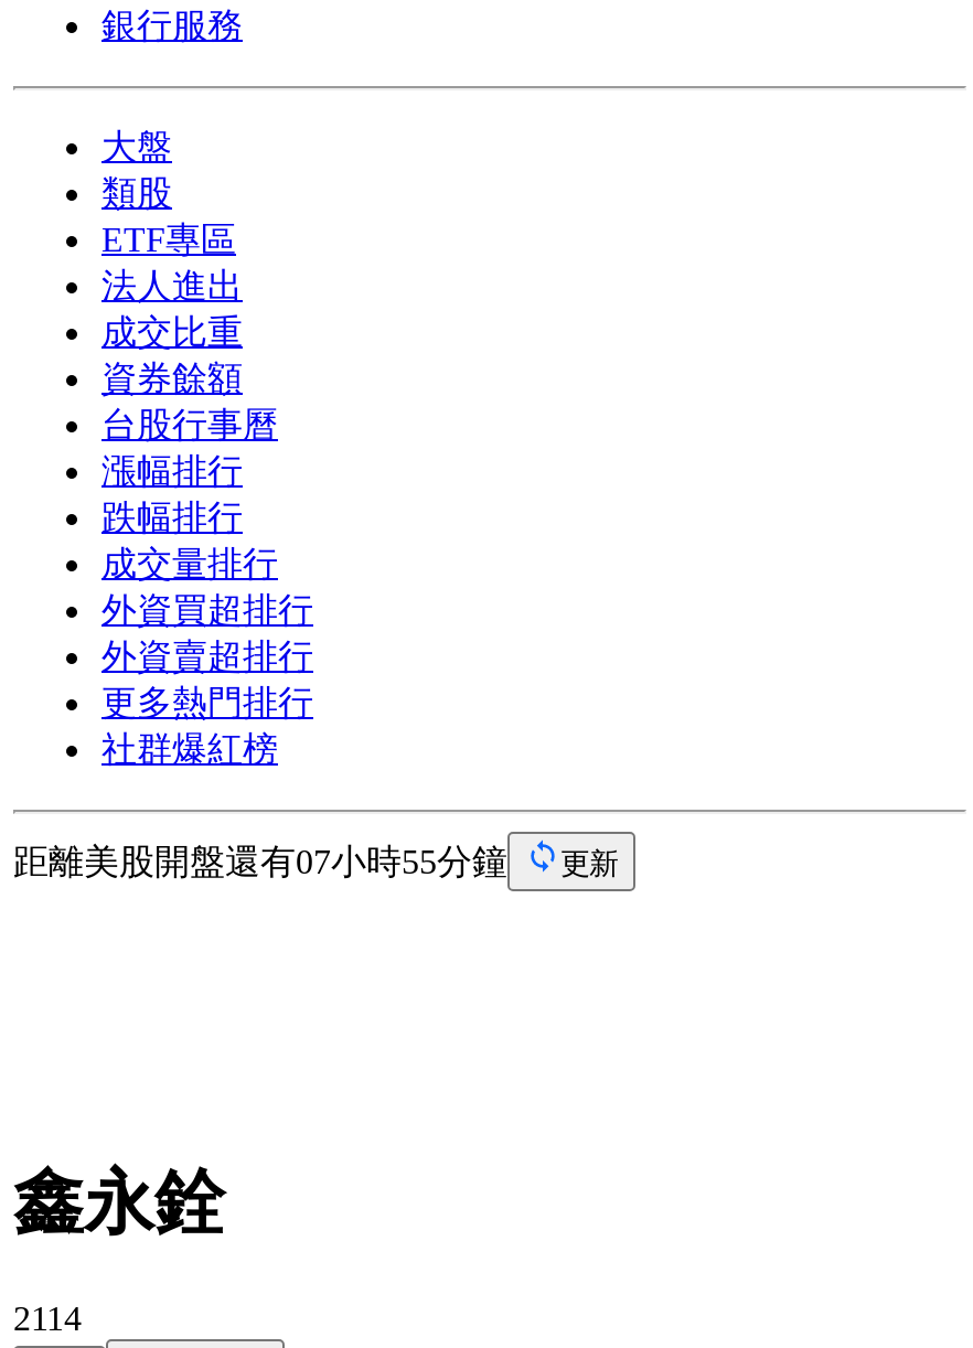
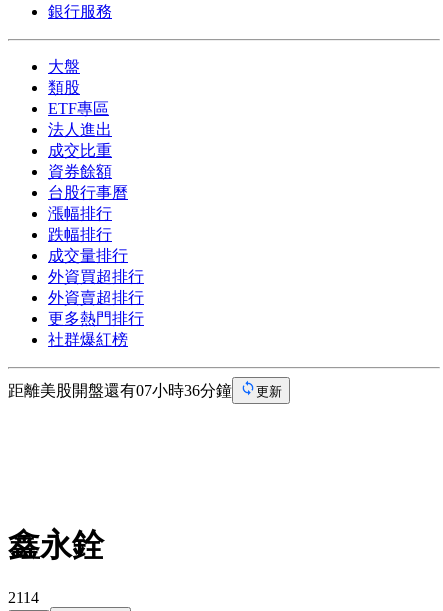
- 距離美股開盤還有07小時55分鐘
+ 距離美股開盤還有07小時36分鐘
